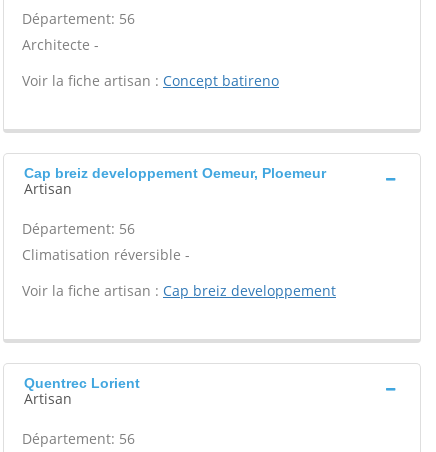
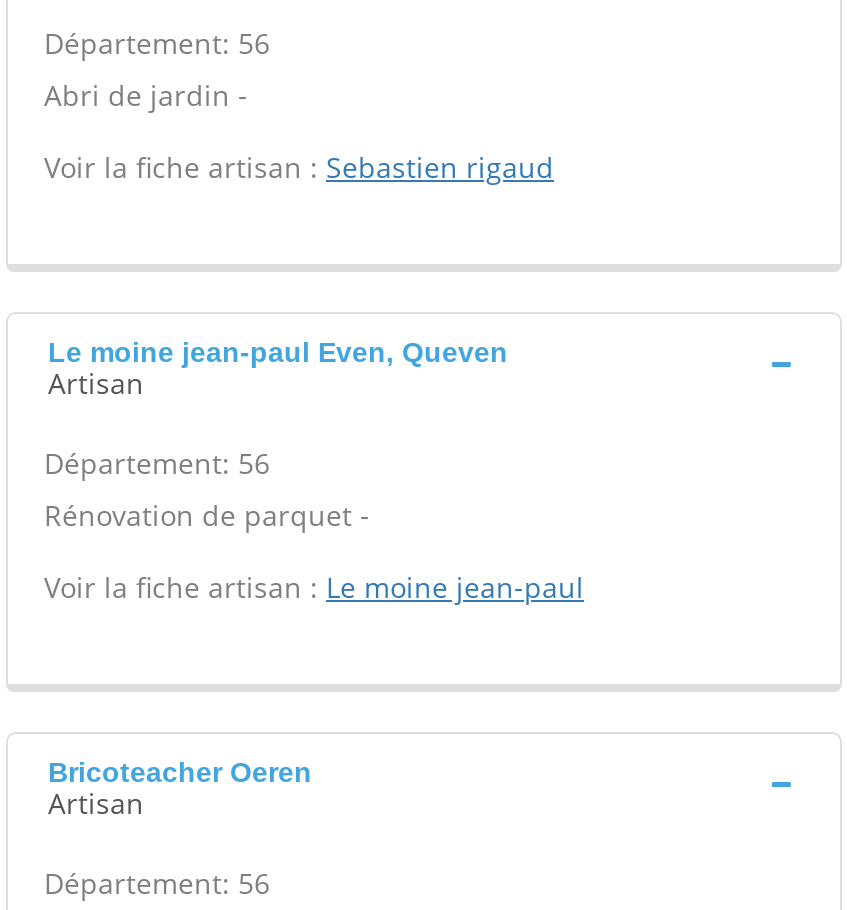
- Architecte -
+ Abri de jardin -

- Voir la fiche artisan : Concept batireno
+ Voir la fiche artisan : Sebastien rigaud

- Cap breiz developpement Oemeur, Ploemeur
+ Le moine jean-paul Even, Queven

- Climatisation réversible -
+ Rénovation de parquet -

- Voir la fiche artisan : Cap breiz developpement
+ Voir la fiche artisan : Le moine jean-paul

- Quentrec Lorient
+ Bricoteacher Oeren
